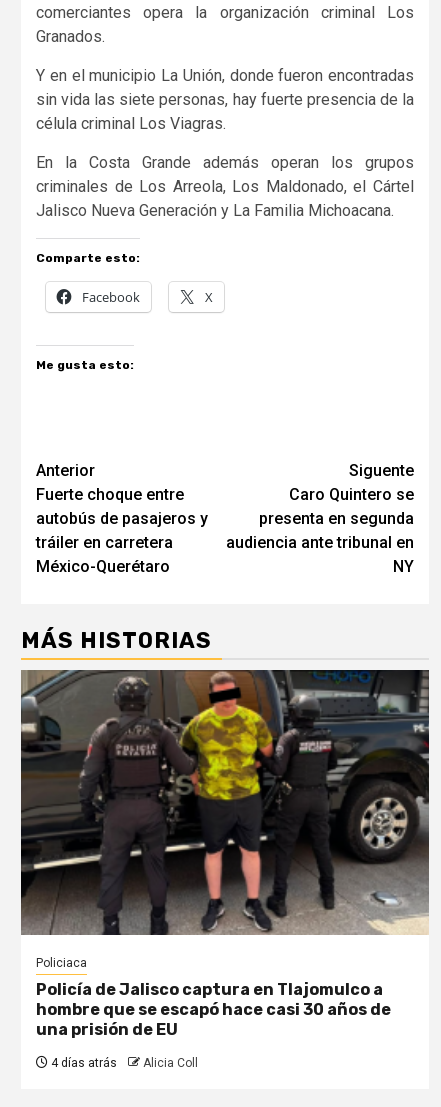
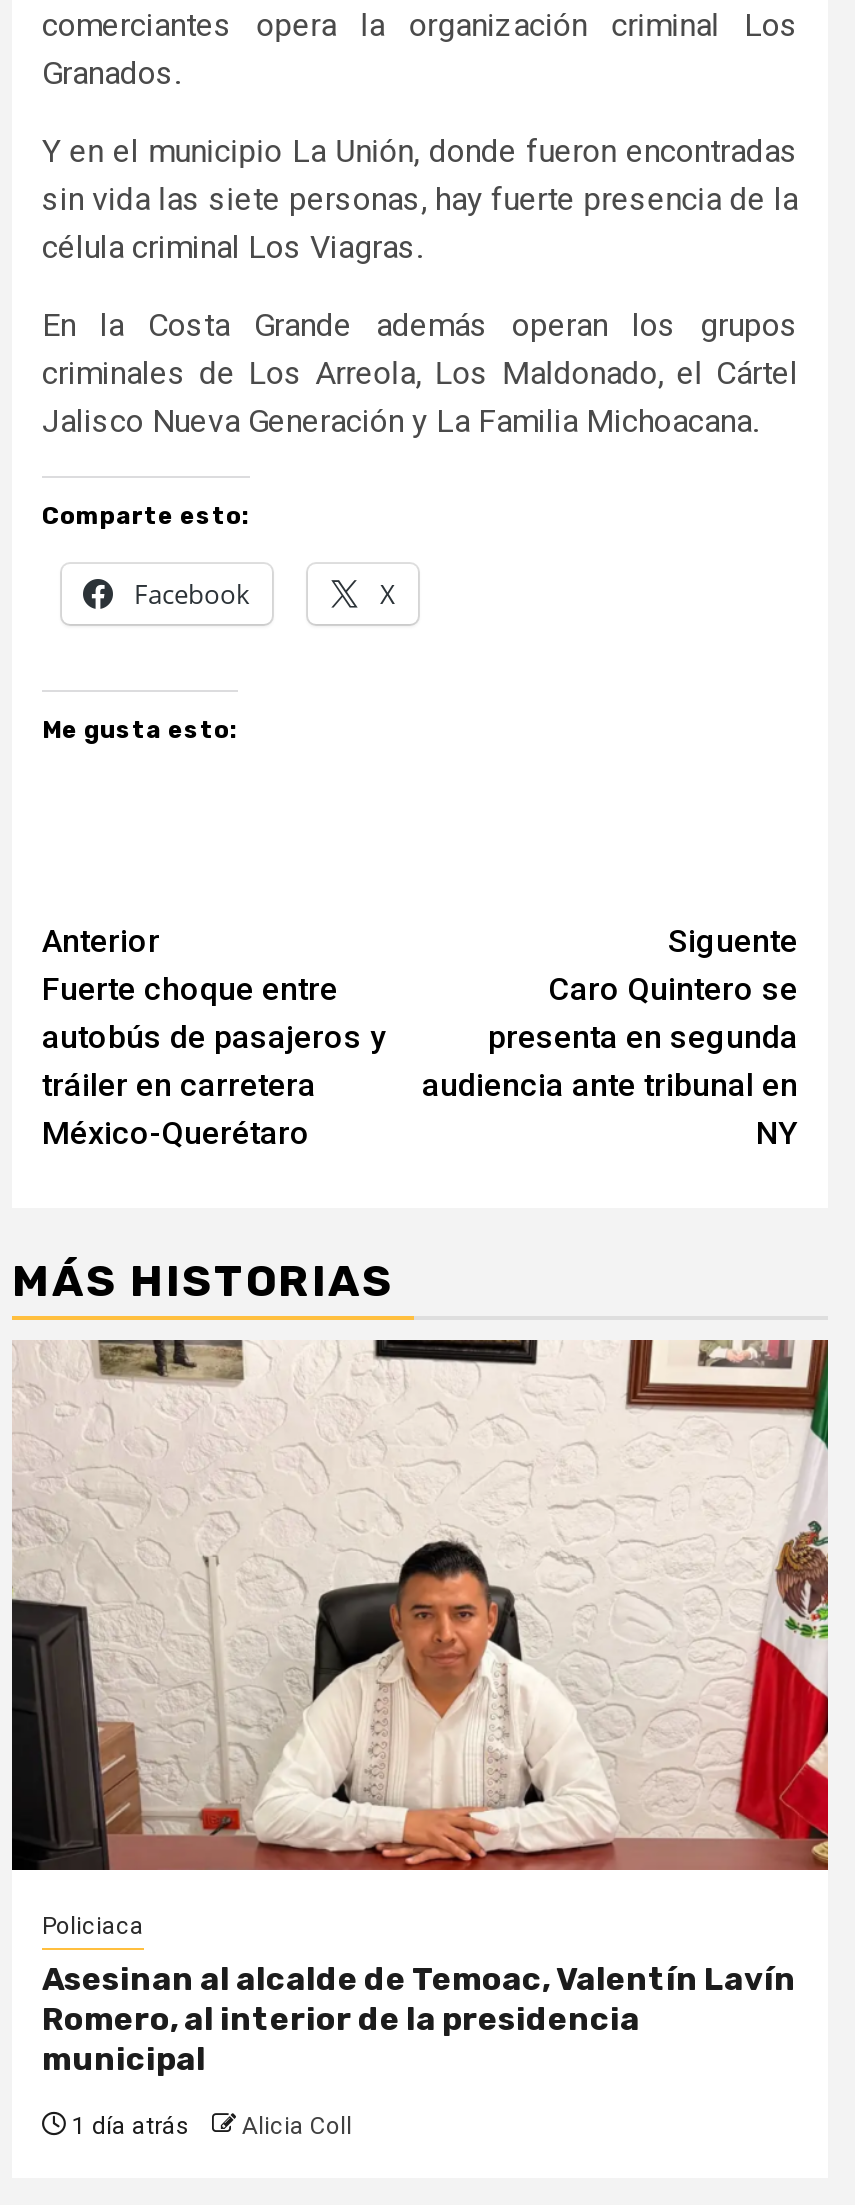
- [image]
+ [image]

- Policía de Jalisco captura en Tlajomulco a
- hombre que se escapó hace casi 30 años de
- una prisión de EU
+ Asesinan al alcalde de Temoac, Valentín Lavín
+ Romero, al interior de la presidencia
+ municipal

- 4 días atrás Alicia Coll
+ 1 día atrás Alicia Coll
